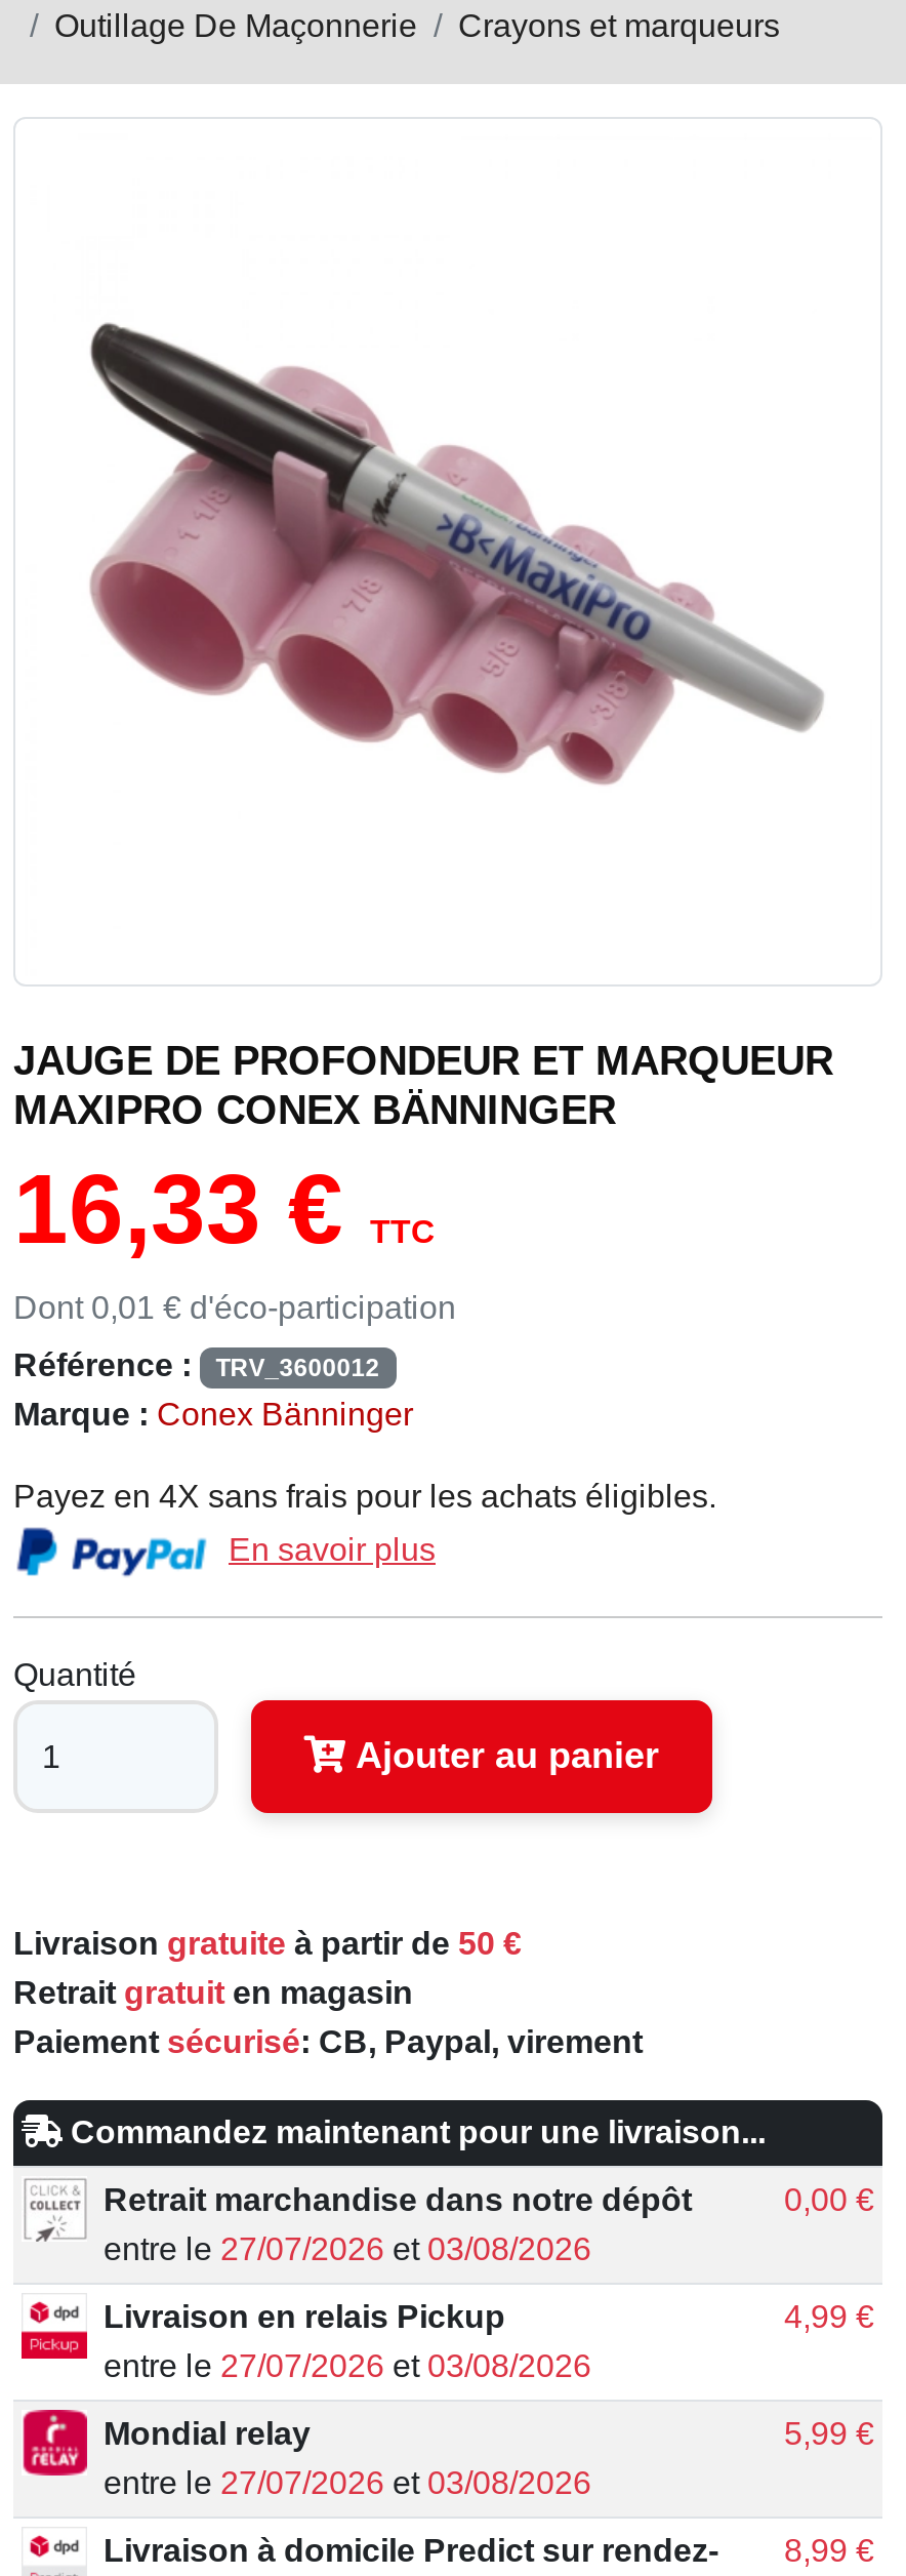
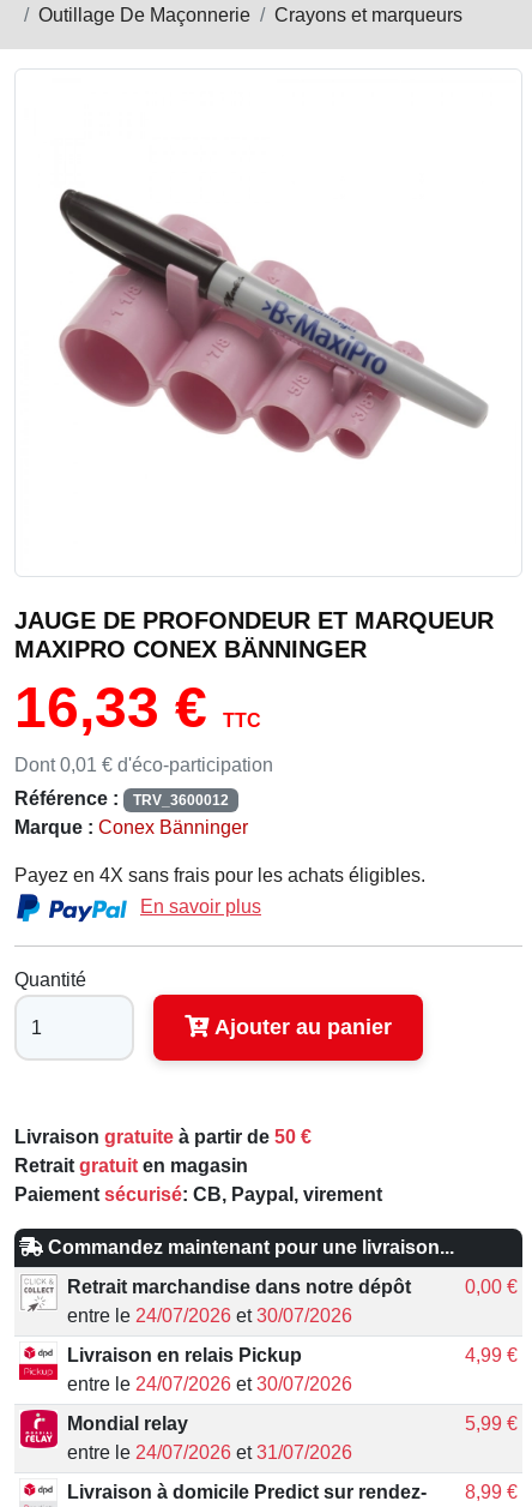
- entre le 27/07/2026 et 03/08/2026
+ entre le 24/07/2026 et 30/07/2026

- entre le 27/07/2026 et 03/08/2026
+ entre le 24/07/2026 et 30/07/2026

- entre le 27/07/2026 et 03/08/2026
+ entre le 24/07/2026 et 31/07/2026
